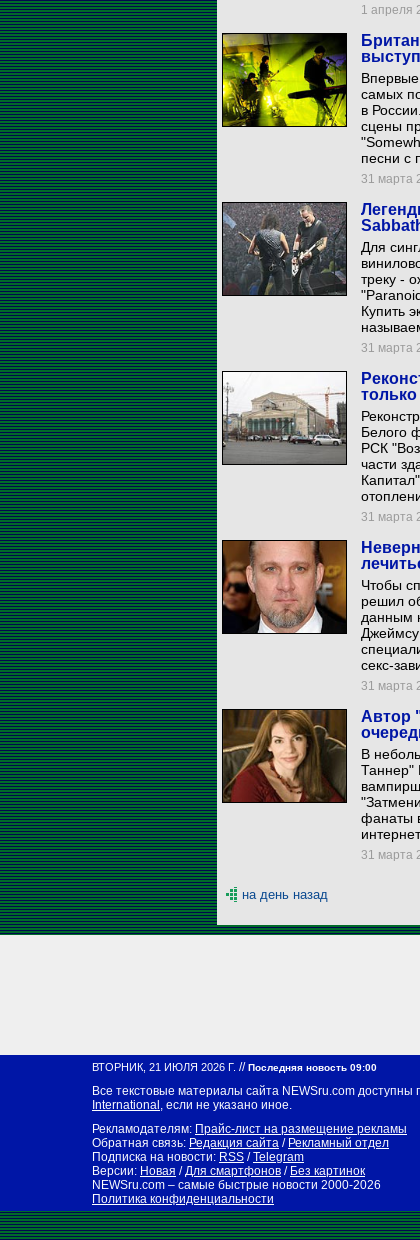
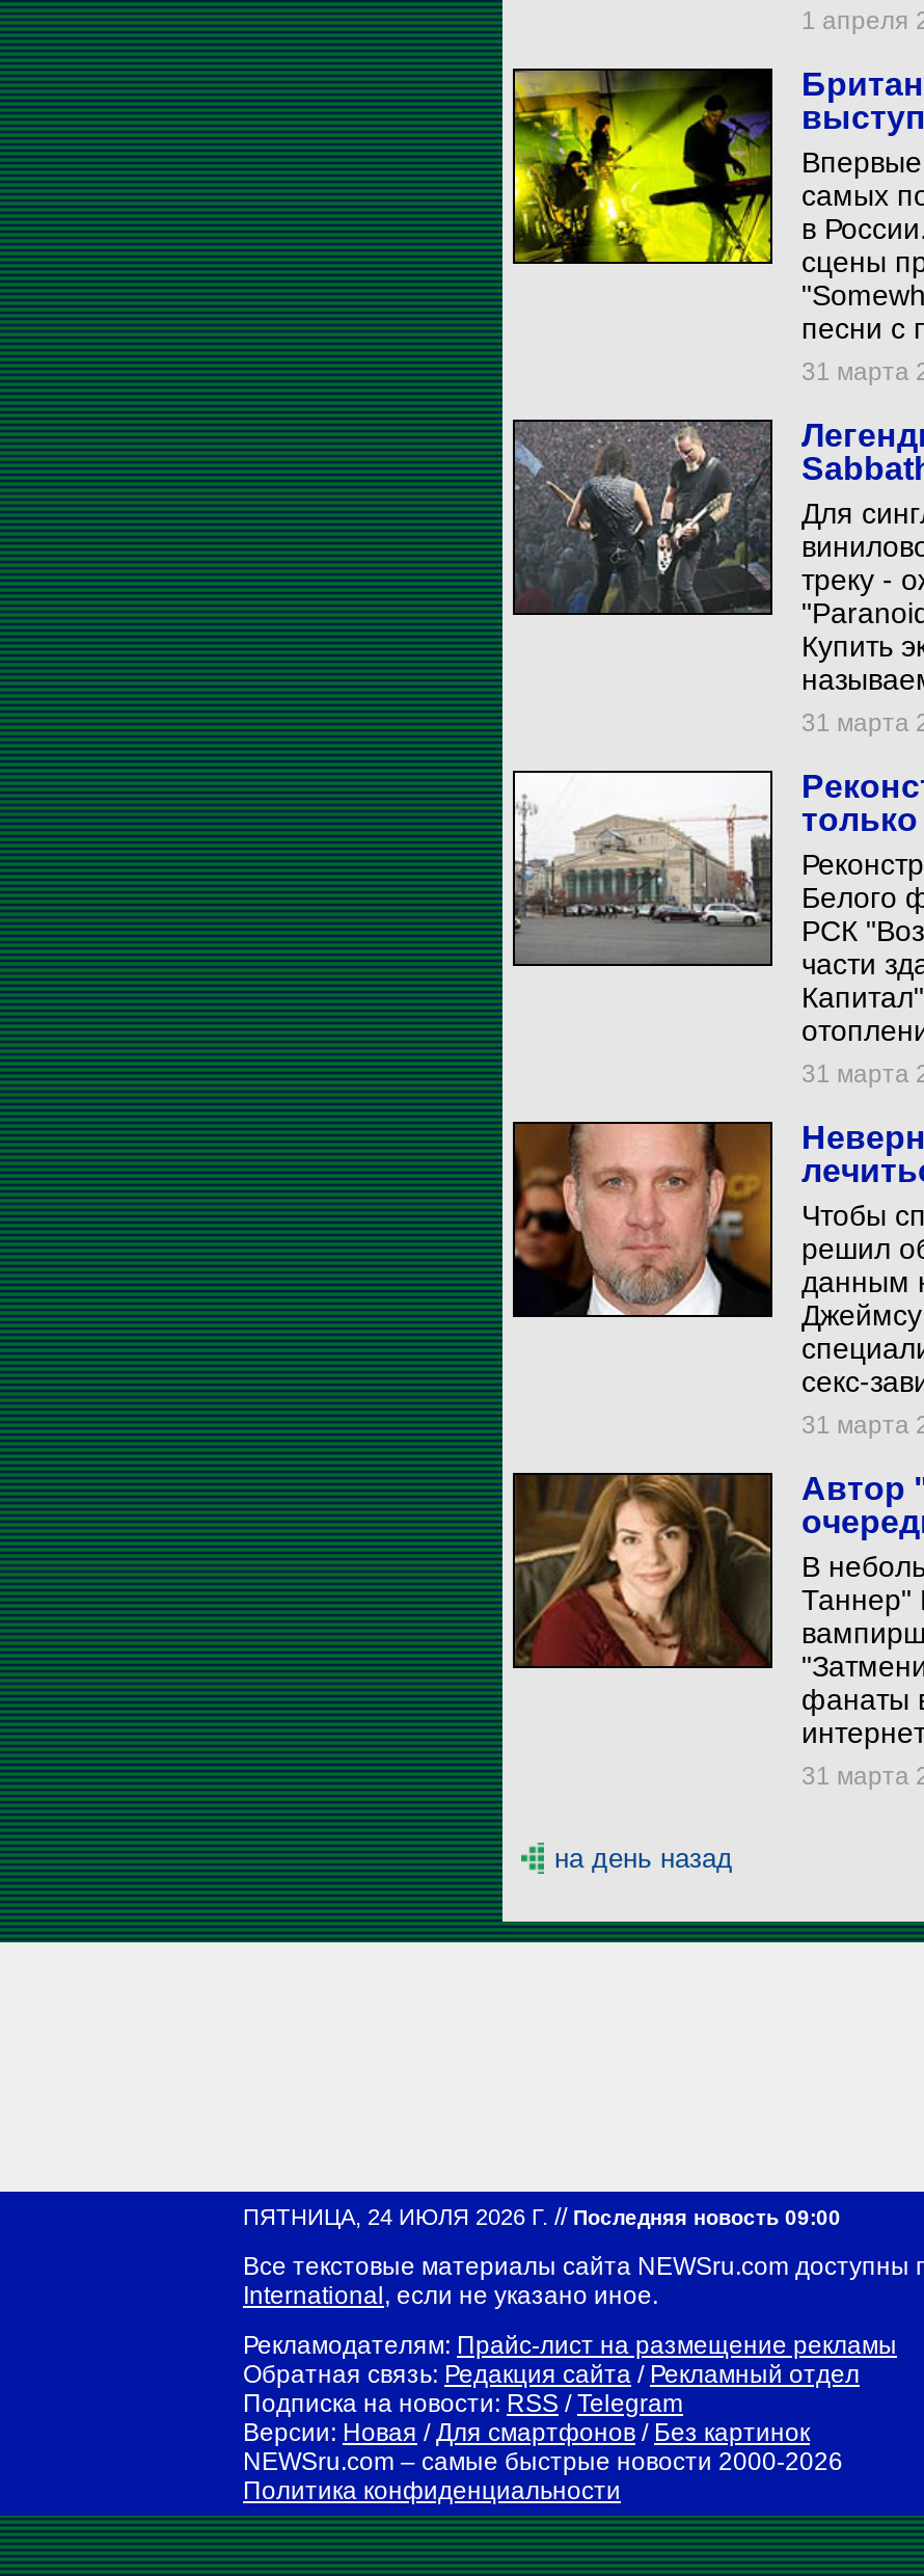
- ВТОРНИК, 21 ИЮЛЯ 2026 Г. // Последняя новость 09:00
+ ПЯТНИЦА, 24 ИЮЛЯ 2026 Г. // Последняя новость 09:00
